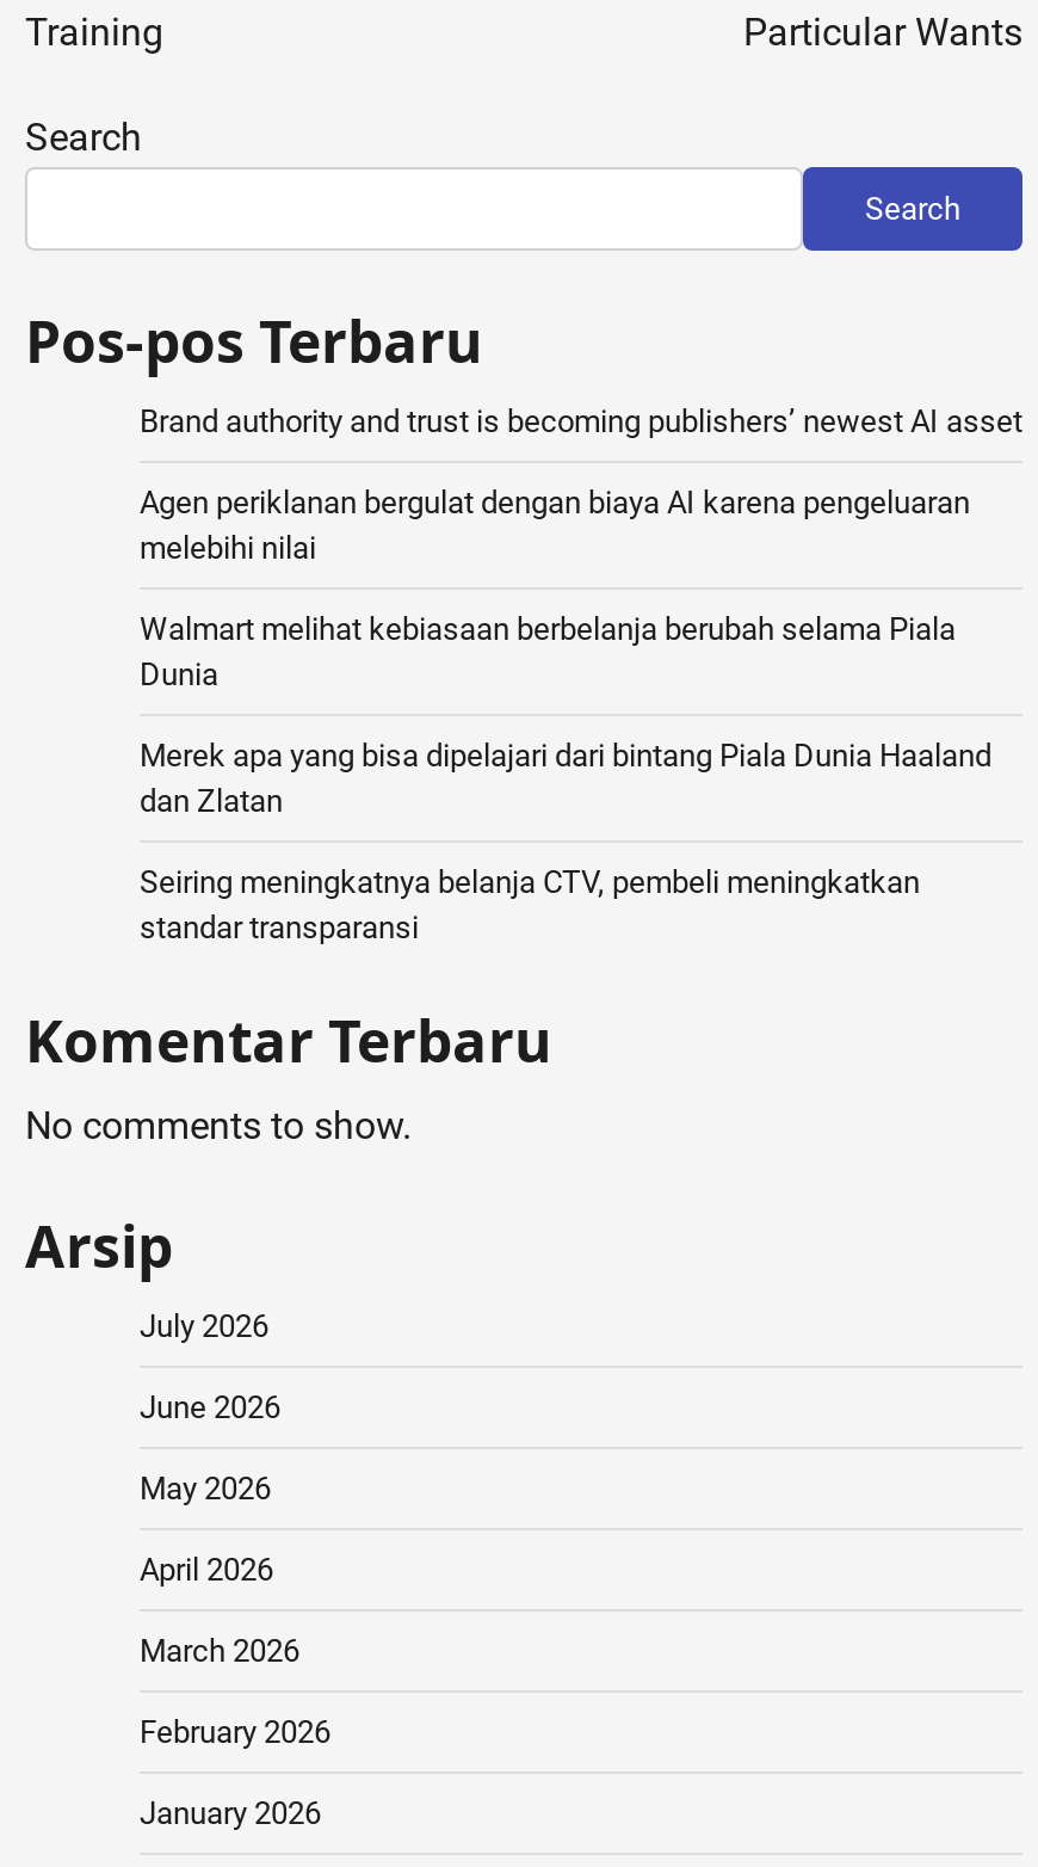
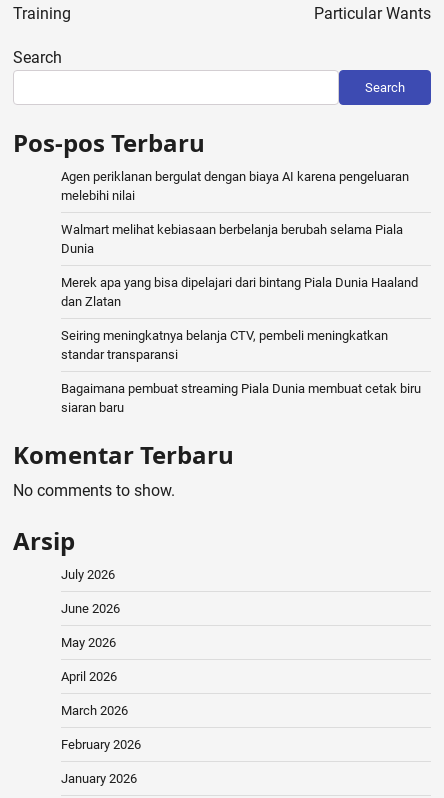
- Brand authority and trust is becoming publishers’ newest AI asset

moved up: Agen periklanan bergulat dengan biaya AI karena pengeluaran | melebihi nilai | Walmart melihat kebiasaan berbelanja berubah selama Piala | Dunia | Merek apa yang bisa dipelajari dari bintang Piala Dunia Haaland | dan Zlatan | Seiring meningkatnya belanja CTV, pembeli meningkatkan | standar transparansi

+ Bagaimana pembuat streaming Piala Dunia membuat cetak biru
+ siaran baru
